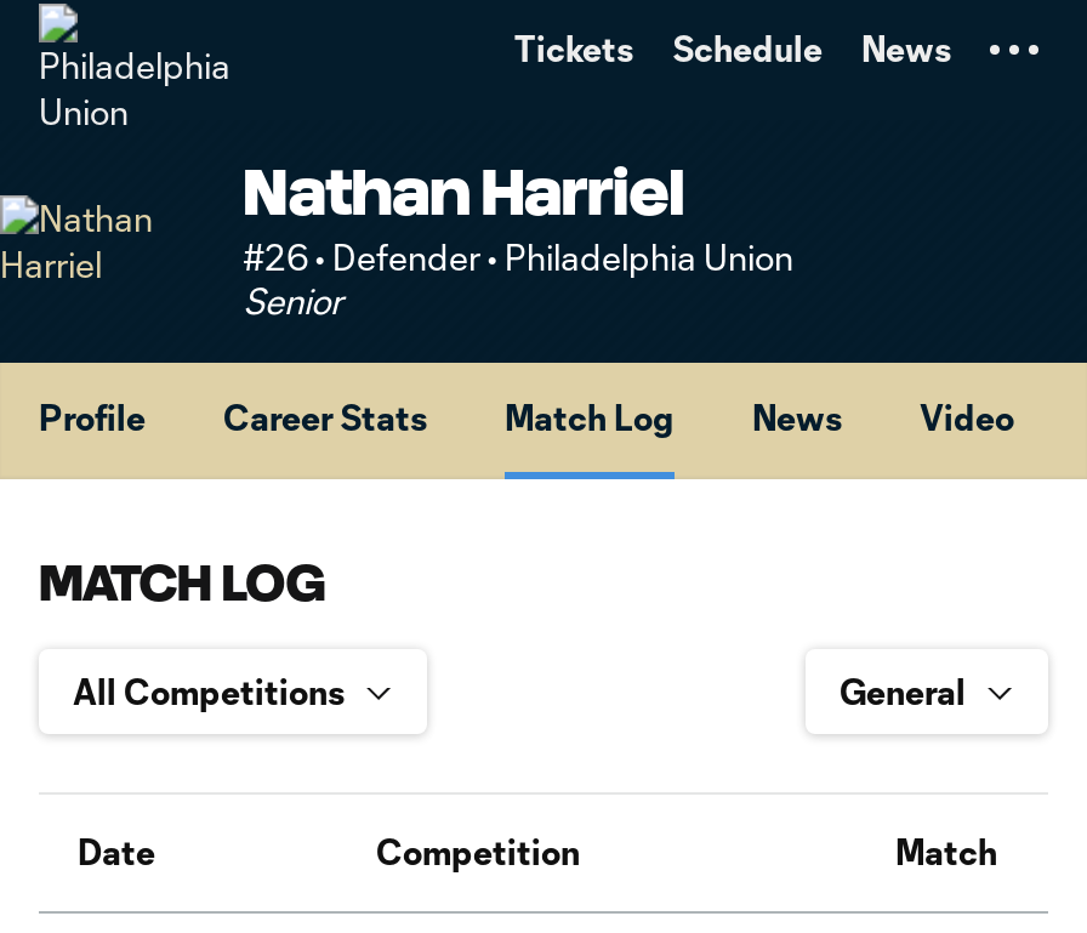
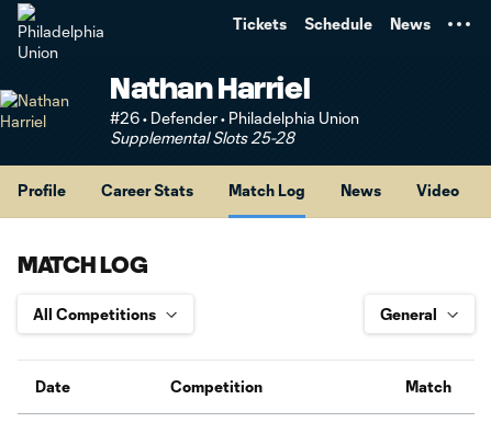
- Senior
+ Supplemental Slots 25-28
